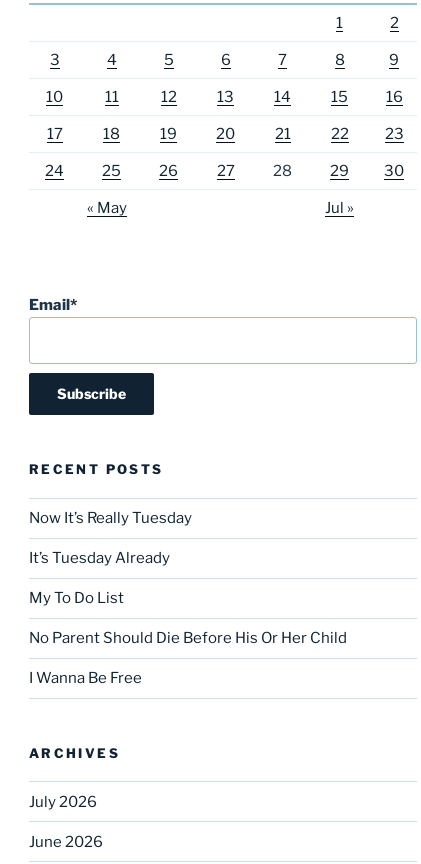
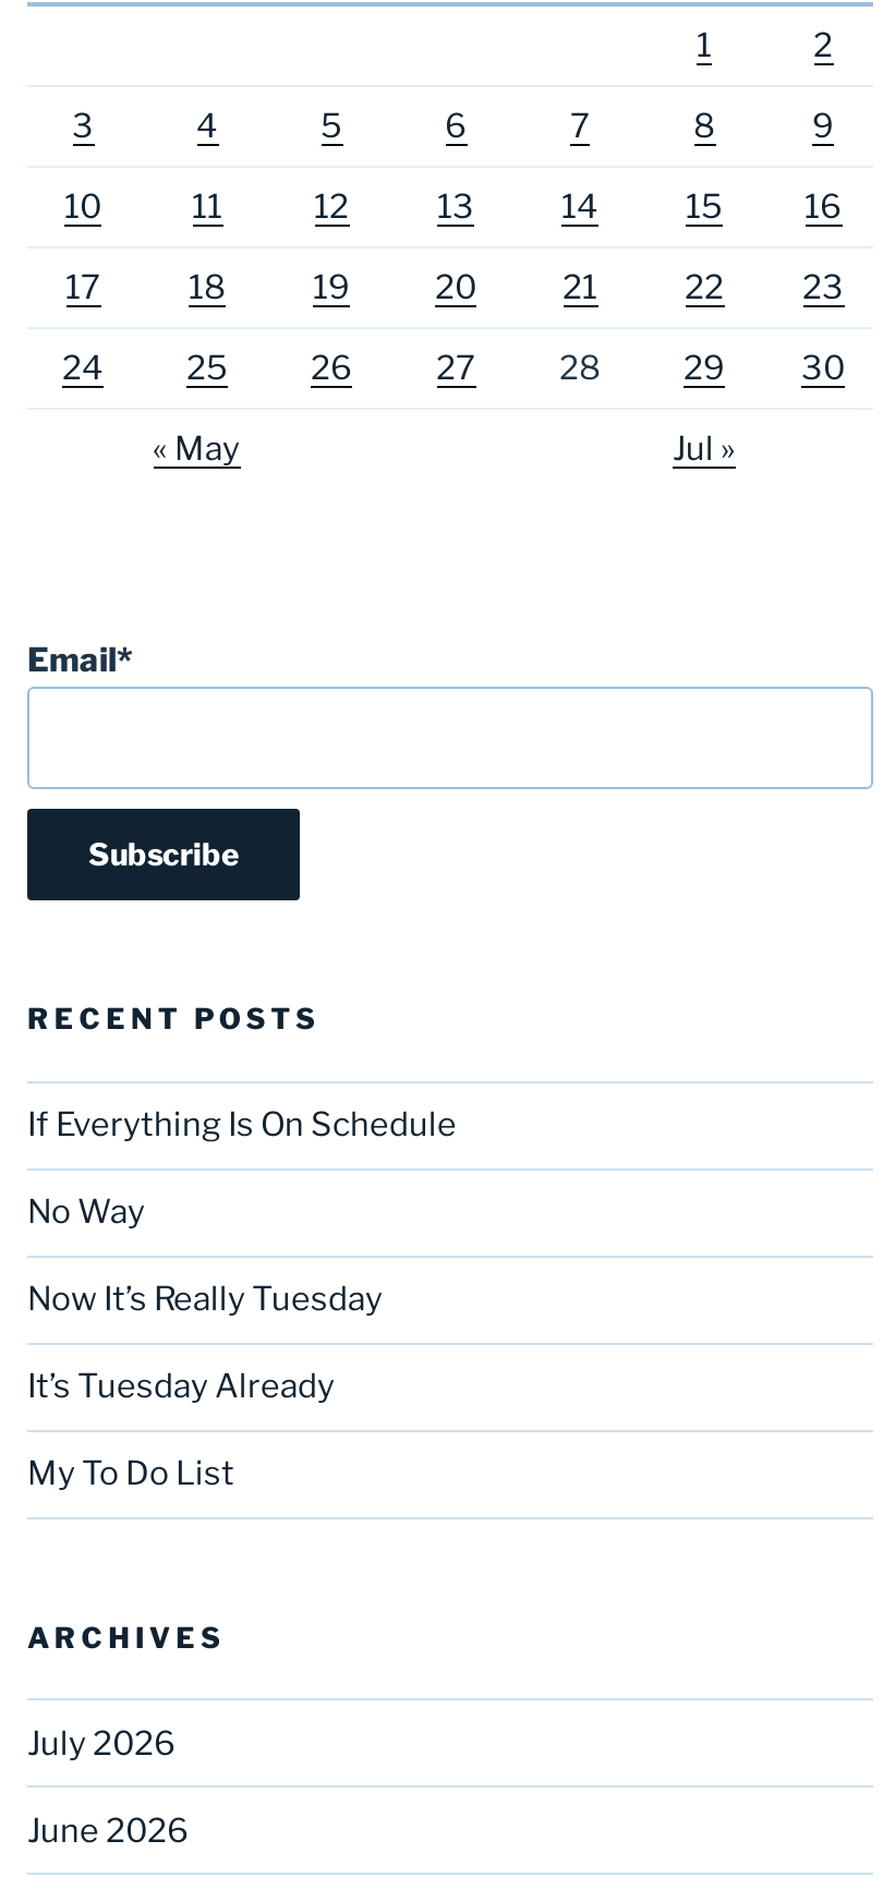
+ If Everything Is On Schedule
+ No Way

moved down: Now It’s Really Tuesday | It’s Tuesday Already | My To Do List

- No Parent Should Die Before His Or Her Child
- I Wanna Be Free
